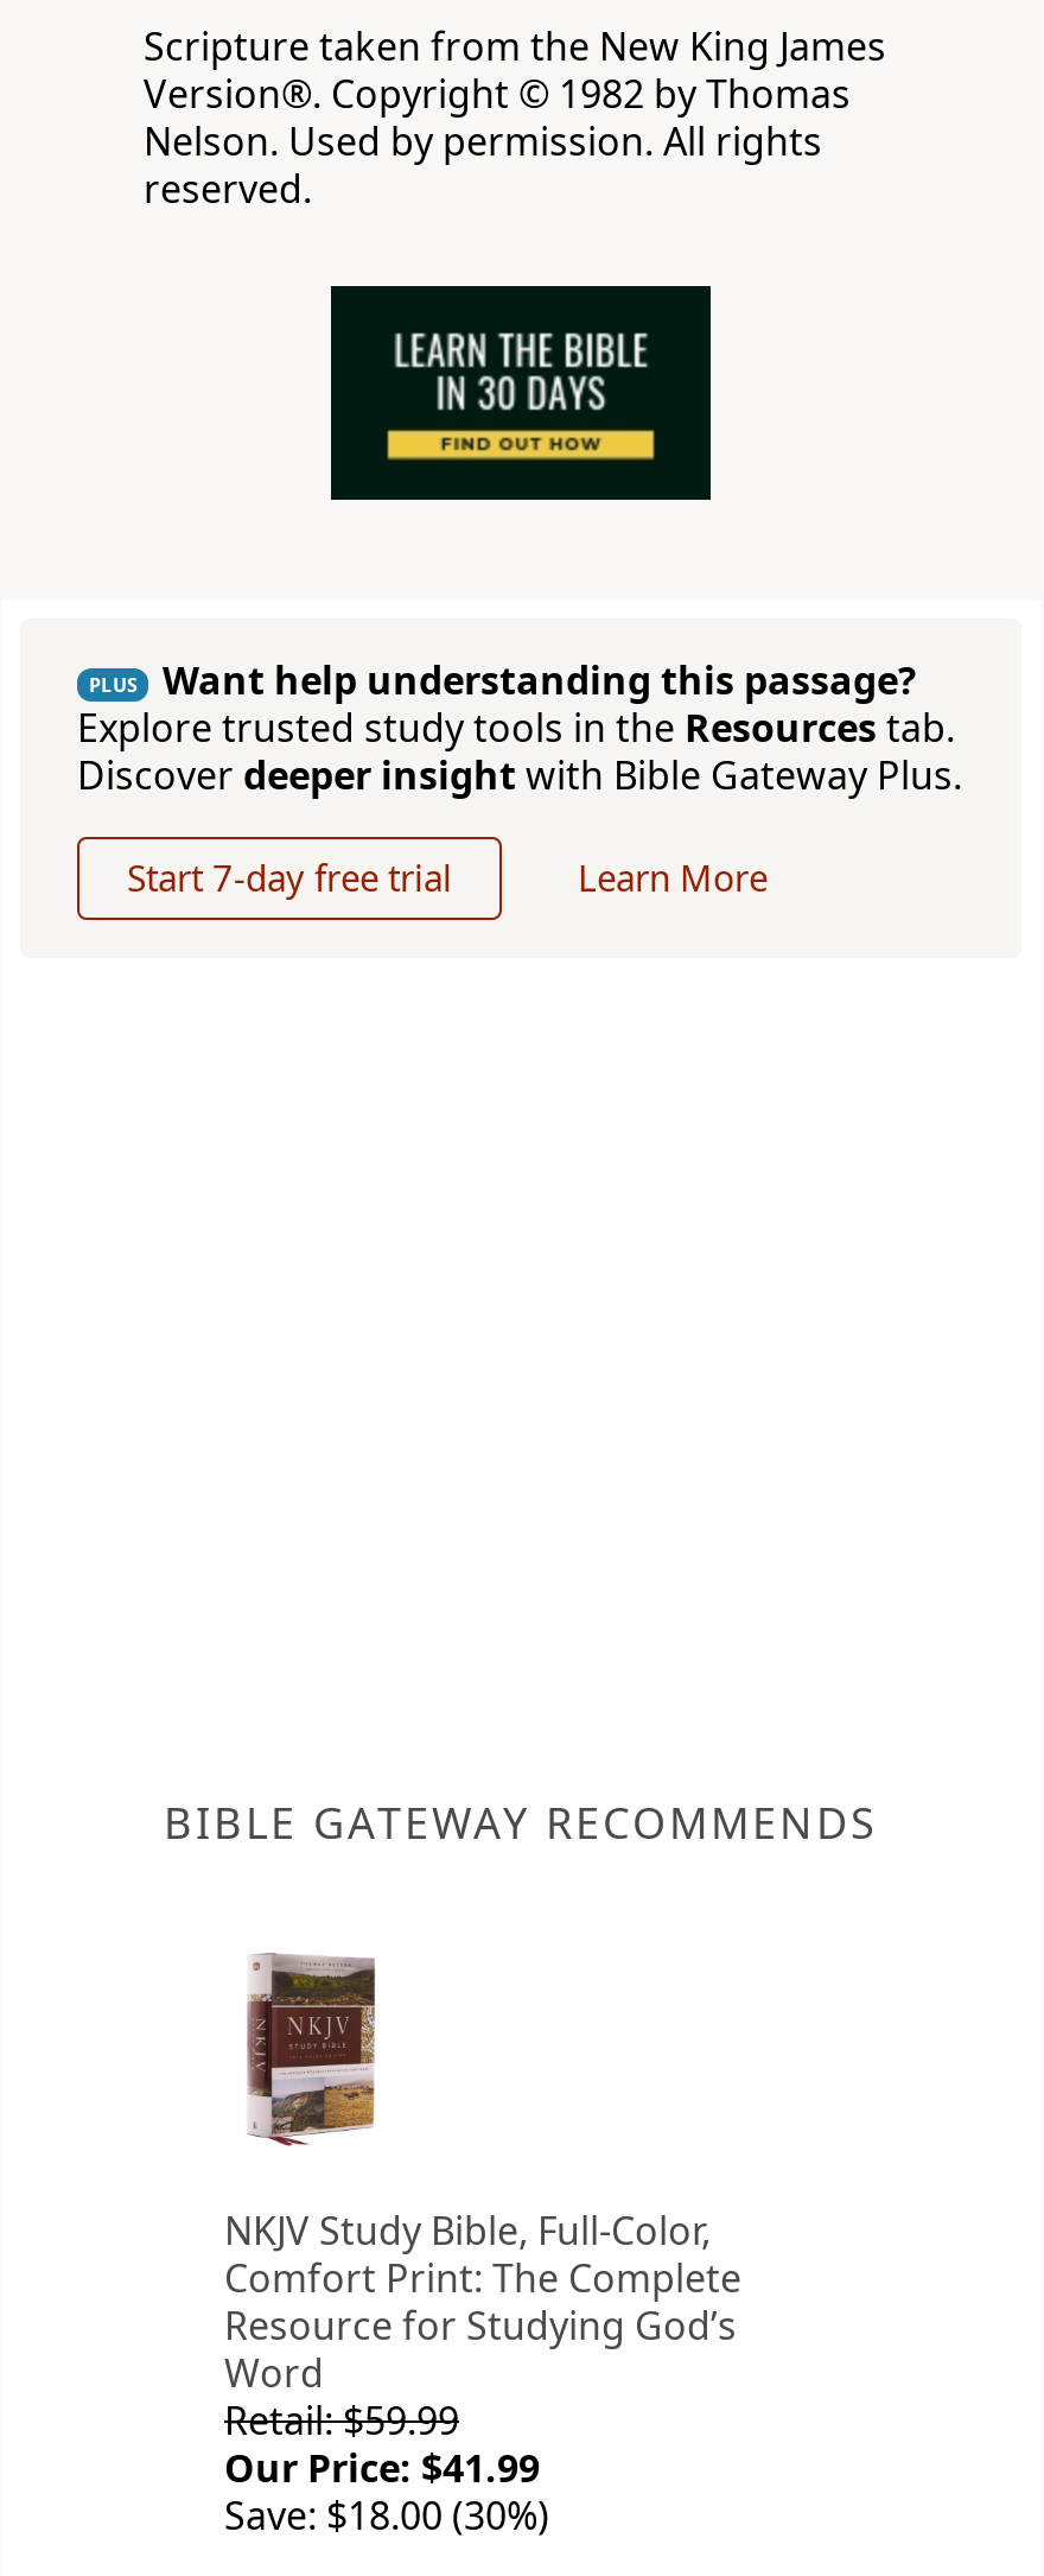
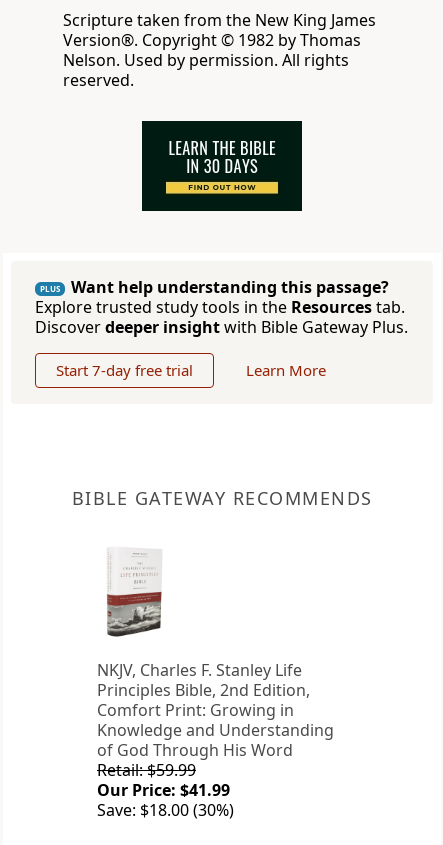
moved up: BIBLE GATEWAY RECOMMENDS

- [image]
- NKJV Study Bible, Full-Color,
- Comfort Print: The Complete
- Resource for Studying God’s
- Word
+ [image]
+ NKJV, Charles F. Stanley Life
+ Principles Bible, 2nd Edition,
+ Comfort Print: Growing in
+ Knowledge and Understanding
+ of God Through His Word
